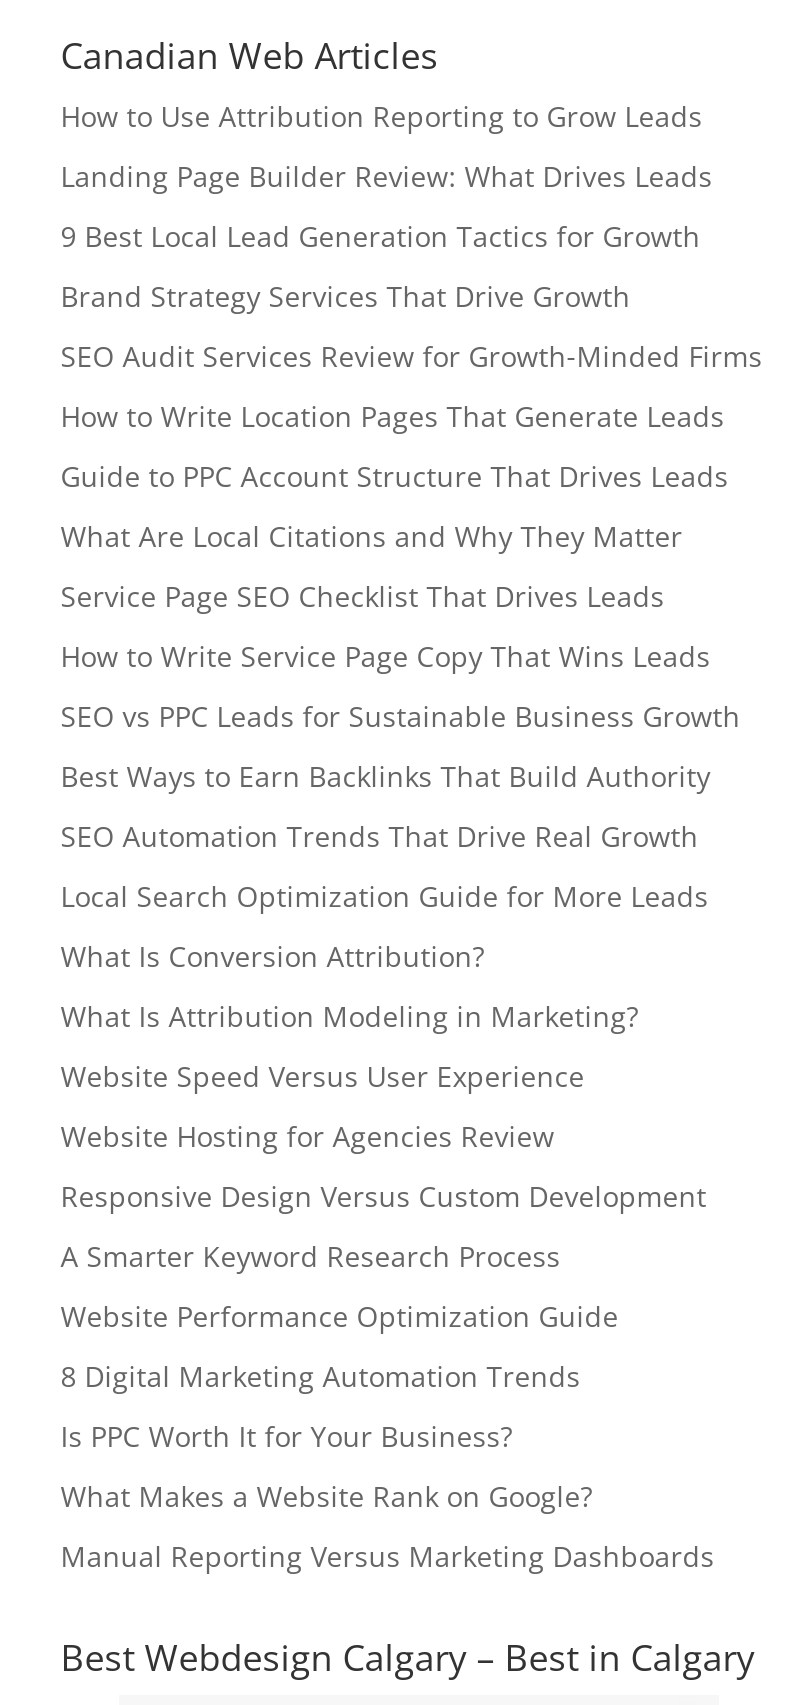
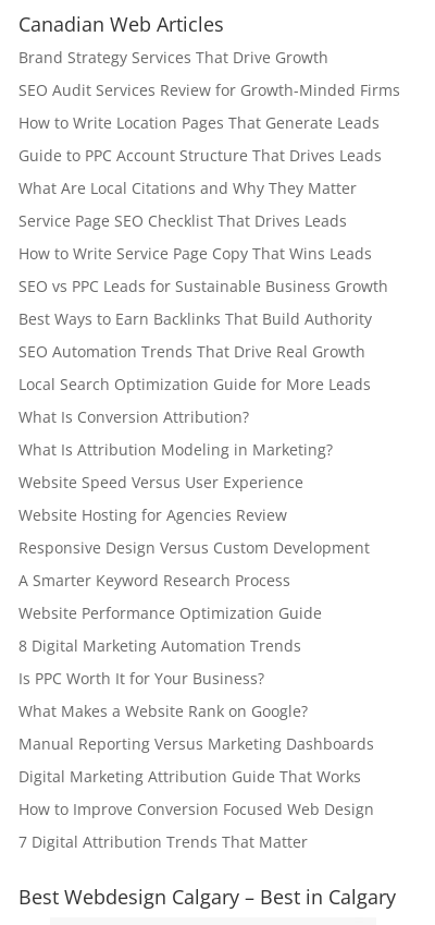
- How to Use Attribution Reporting to Grow Leads
- Landing Page Builder Review: What Drives Leads
- 9 Best Local Lead Generation Tactics for Growth

moved up: Brand Strategy Services That Drive Growth | SEO Audit Services Review for Growth-Minded Firms | How to Write Location Pages That Generate Leads | ... | What Makes a Website Rank on Google? | Manual Reporting Versus Marketing Dashboards

+ Digital Marketing Attribution Guide That Works
+ How to Improve Conversion Focused Web Design
+ 7 Digital Attribution Trends That Matter
